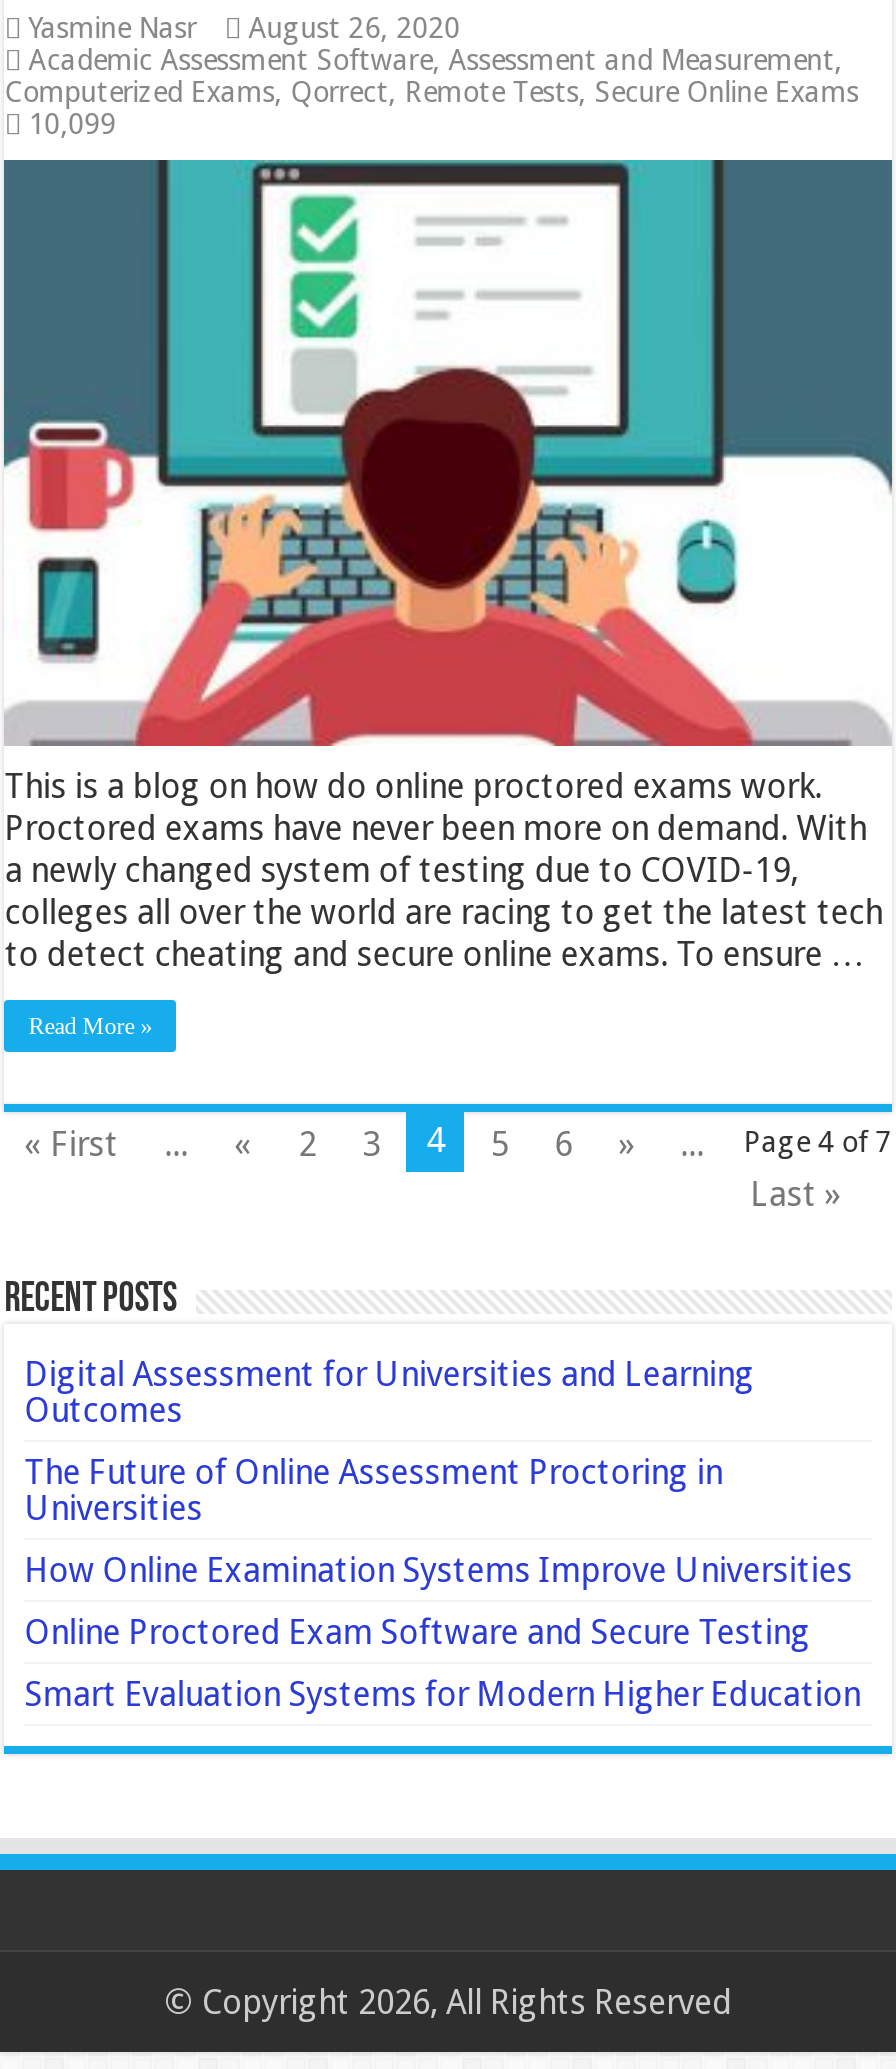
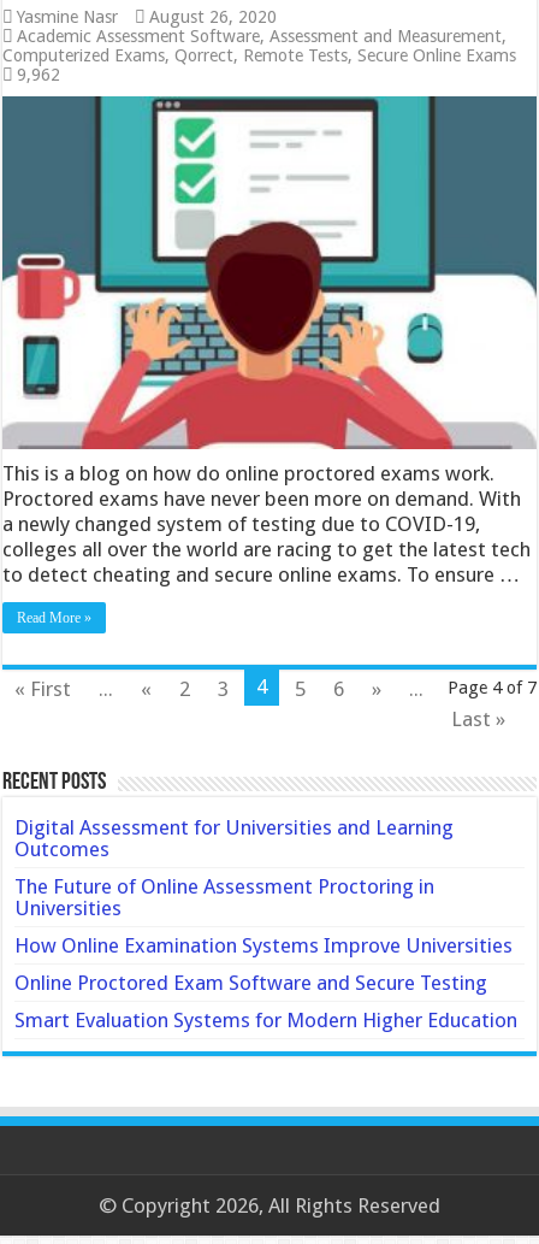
- 10,099
+ 9,962
